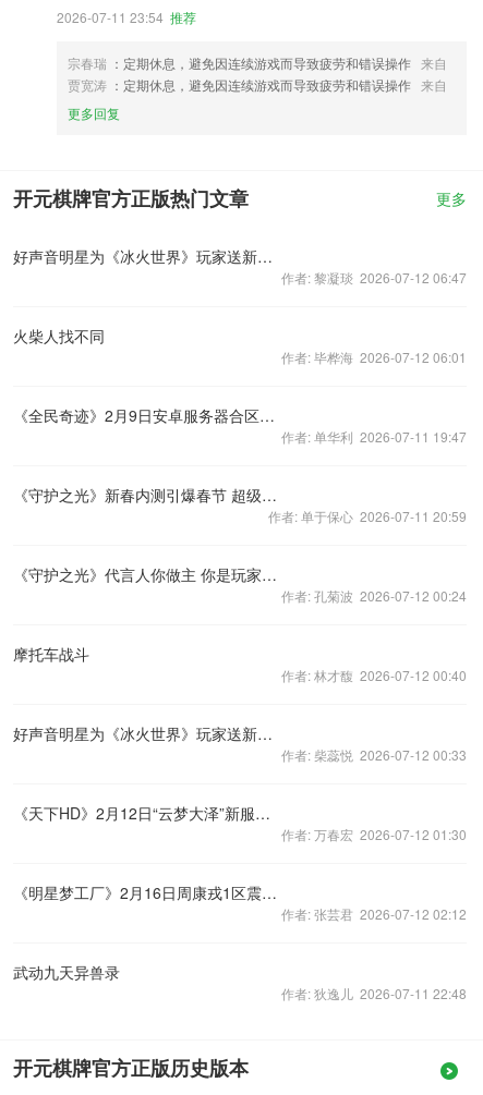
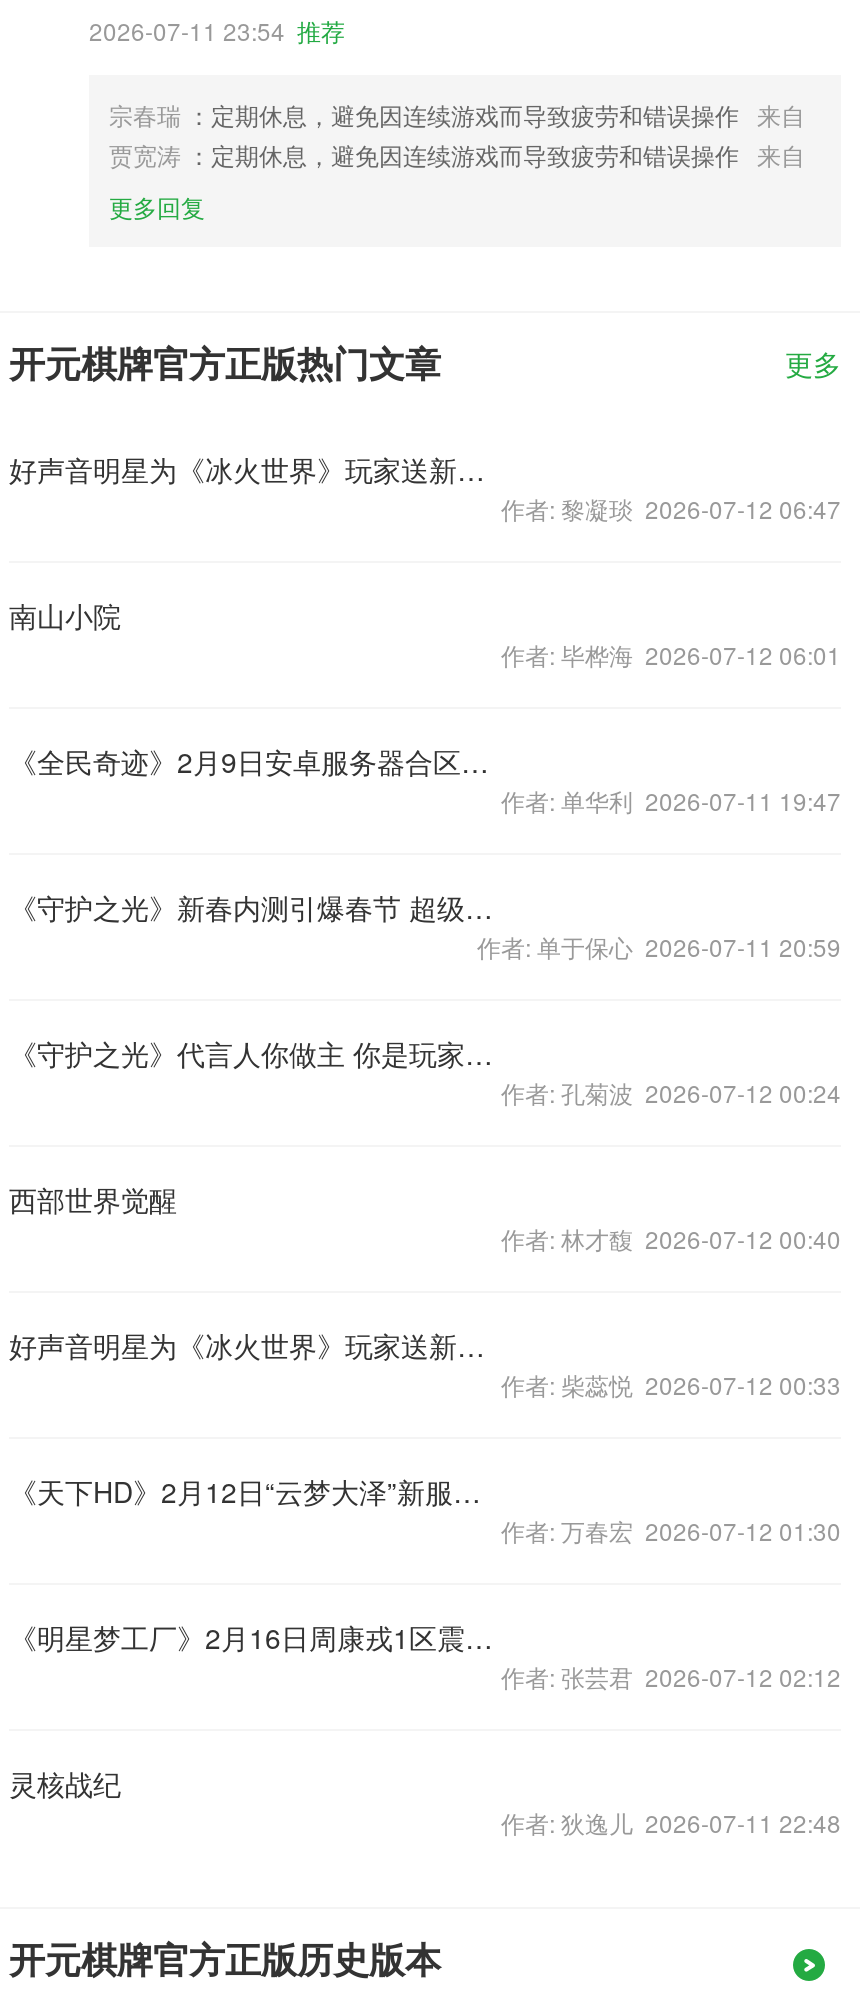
- 火柴人找不同
+ 南山小院

- 摩托车战斗
+ 西部世界觉醒

- 武动九天异兽录
+ 灵核战纪
